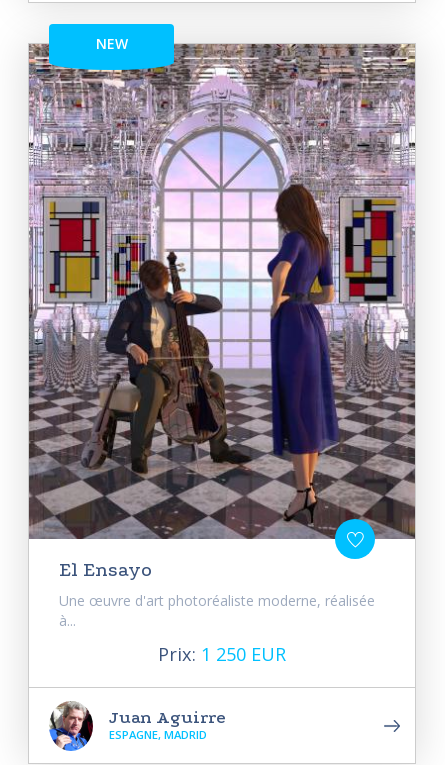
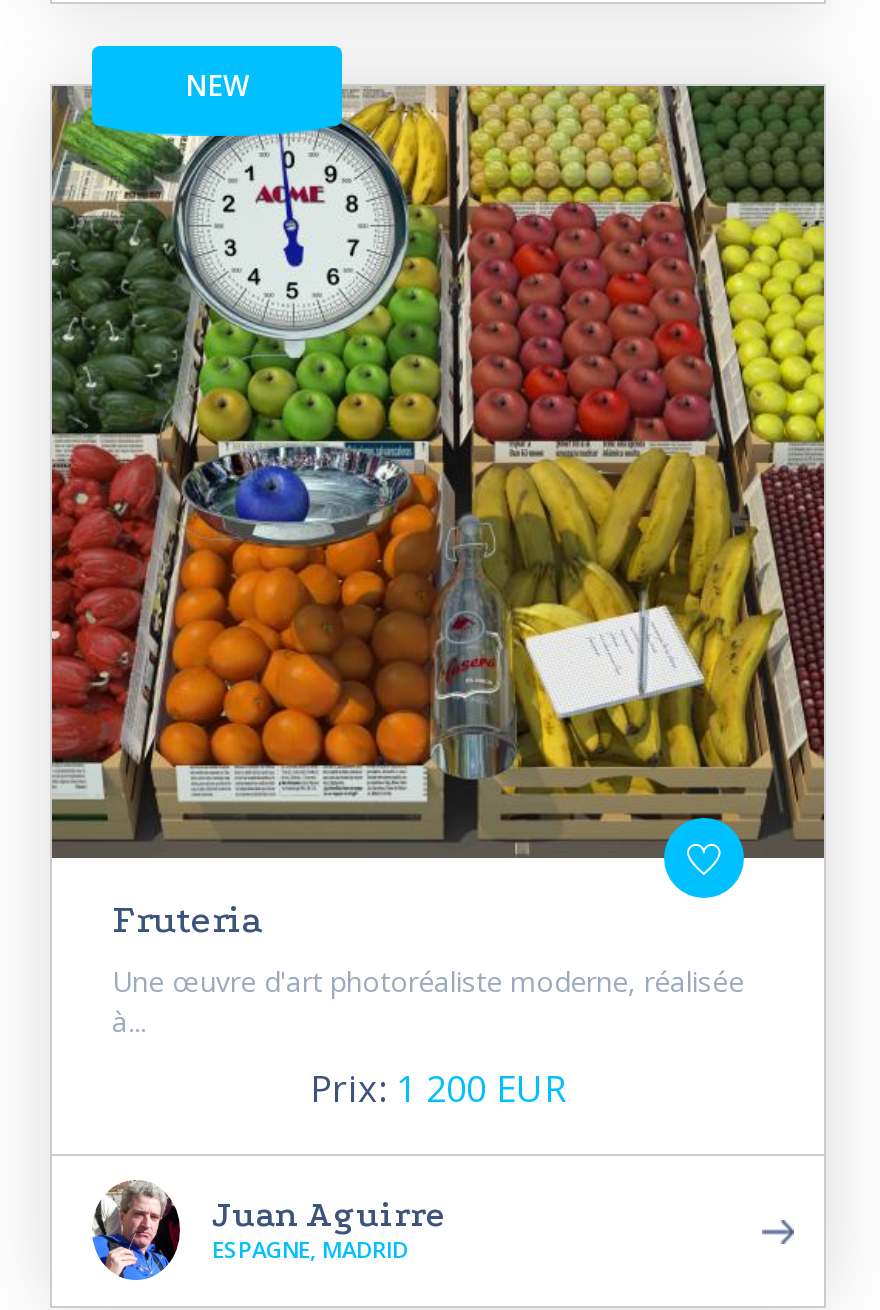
- [image]
- El Ensayo
+ [image]
+ Fruteria

- Prix: 1 250 EUR
+ Prix: 1 200 EUR
